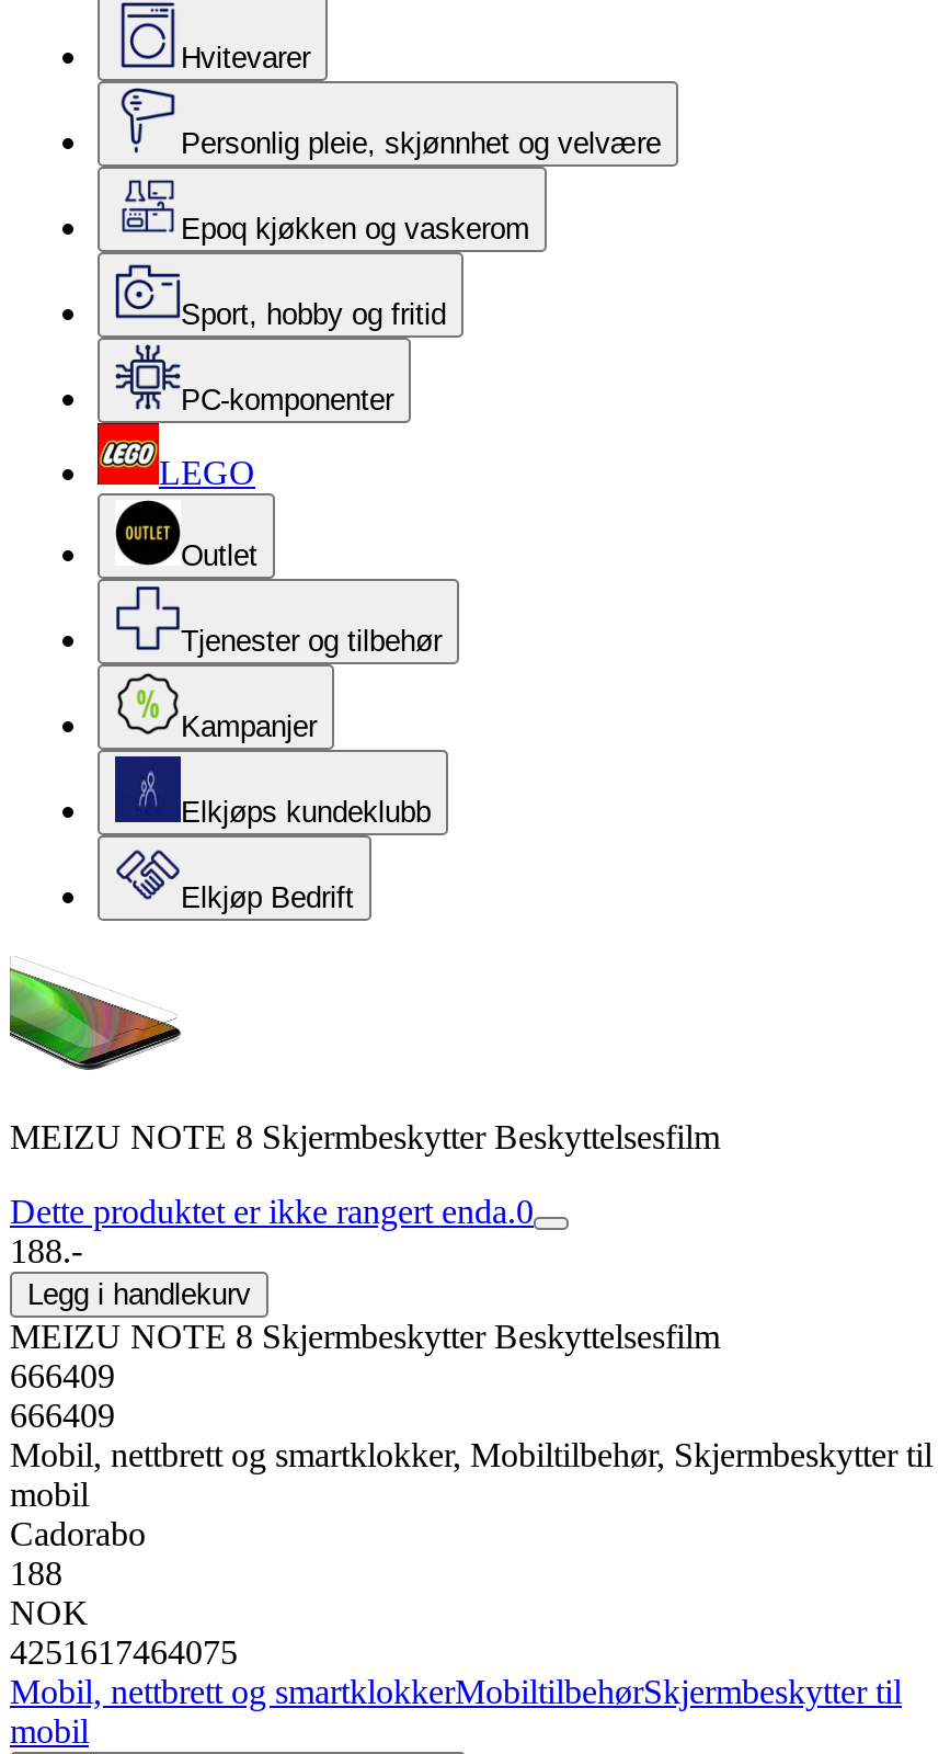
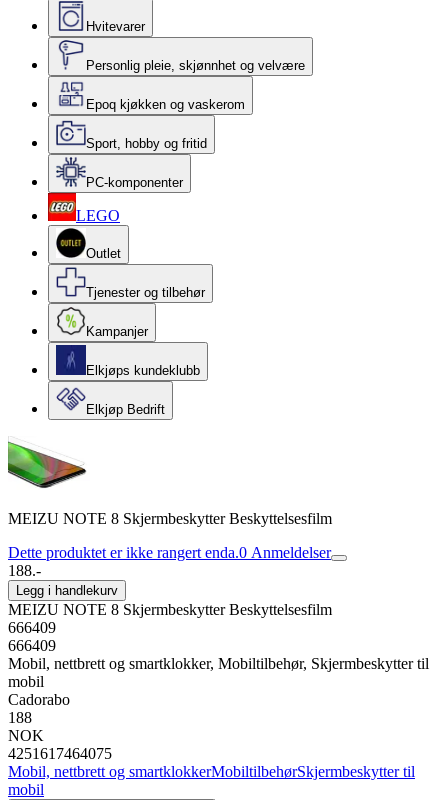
- Dette produktet er ikke rangert enda.0
+ Dette produktet er ikke rangert enda.0 Anmeldelser
